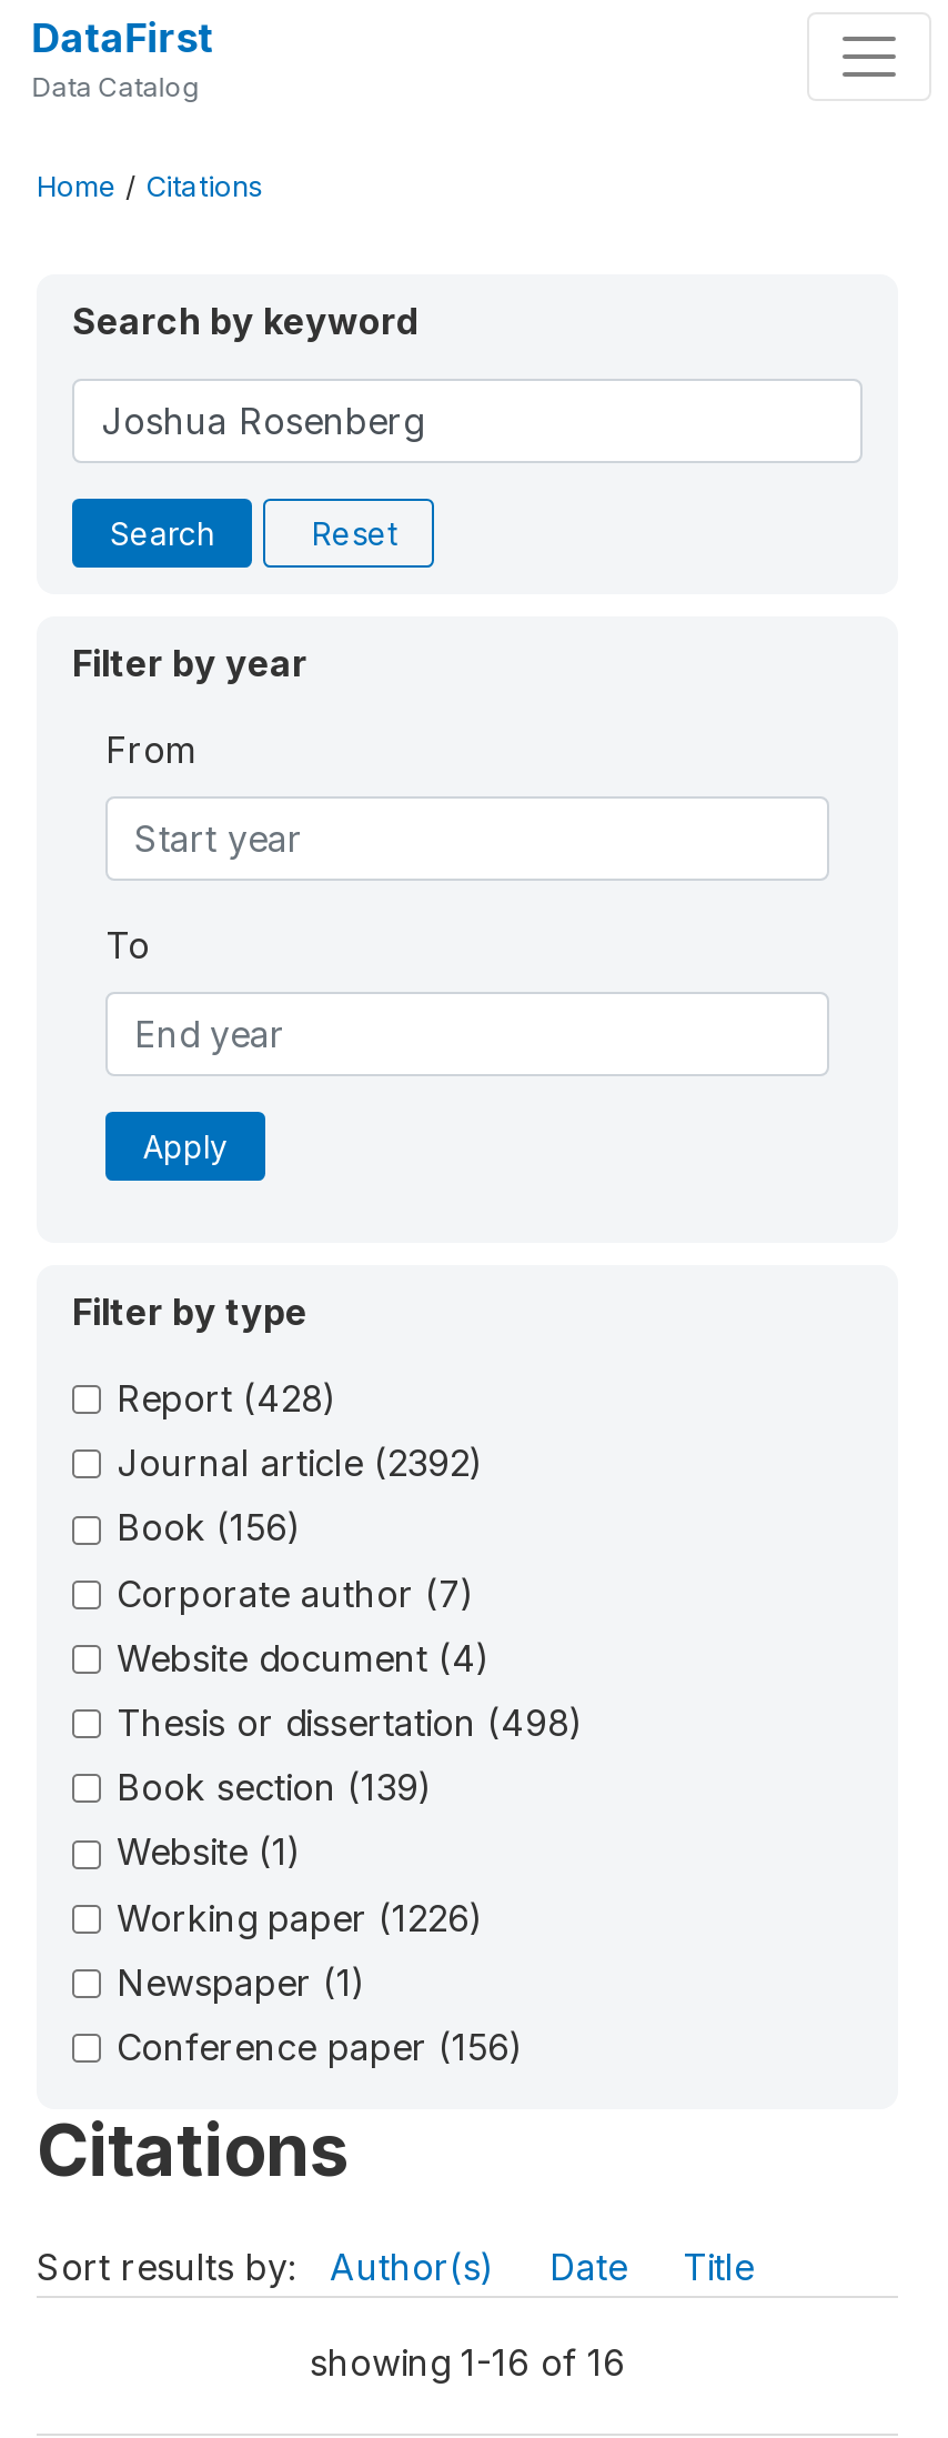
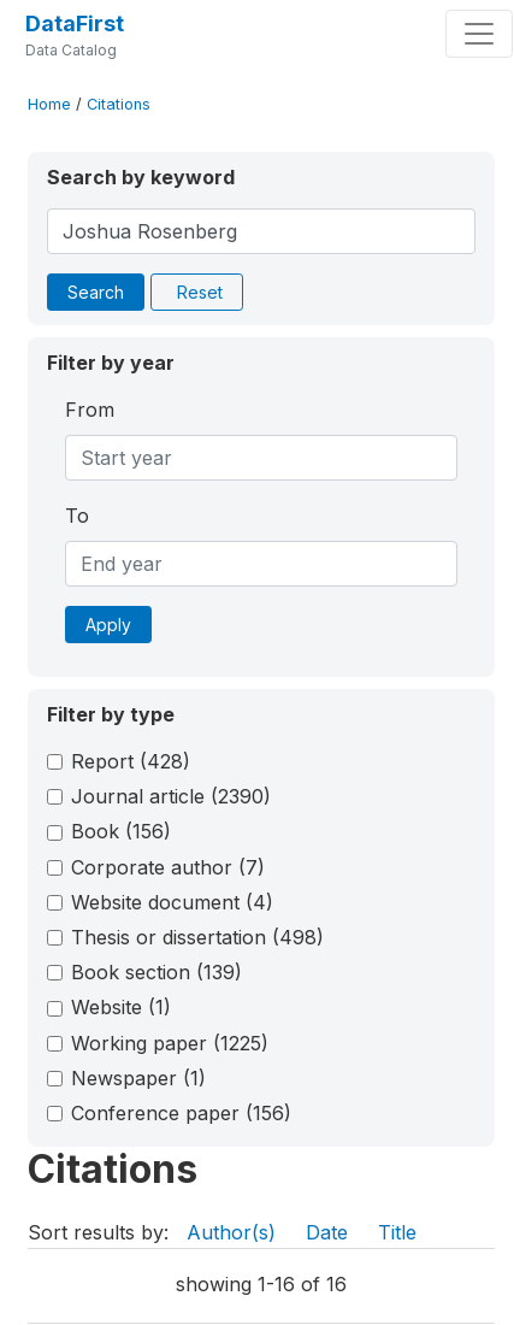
- Journal article (2392)
+ Journal article (2390)

- Working paper (1226)
+ Working paper (1225)
